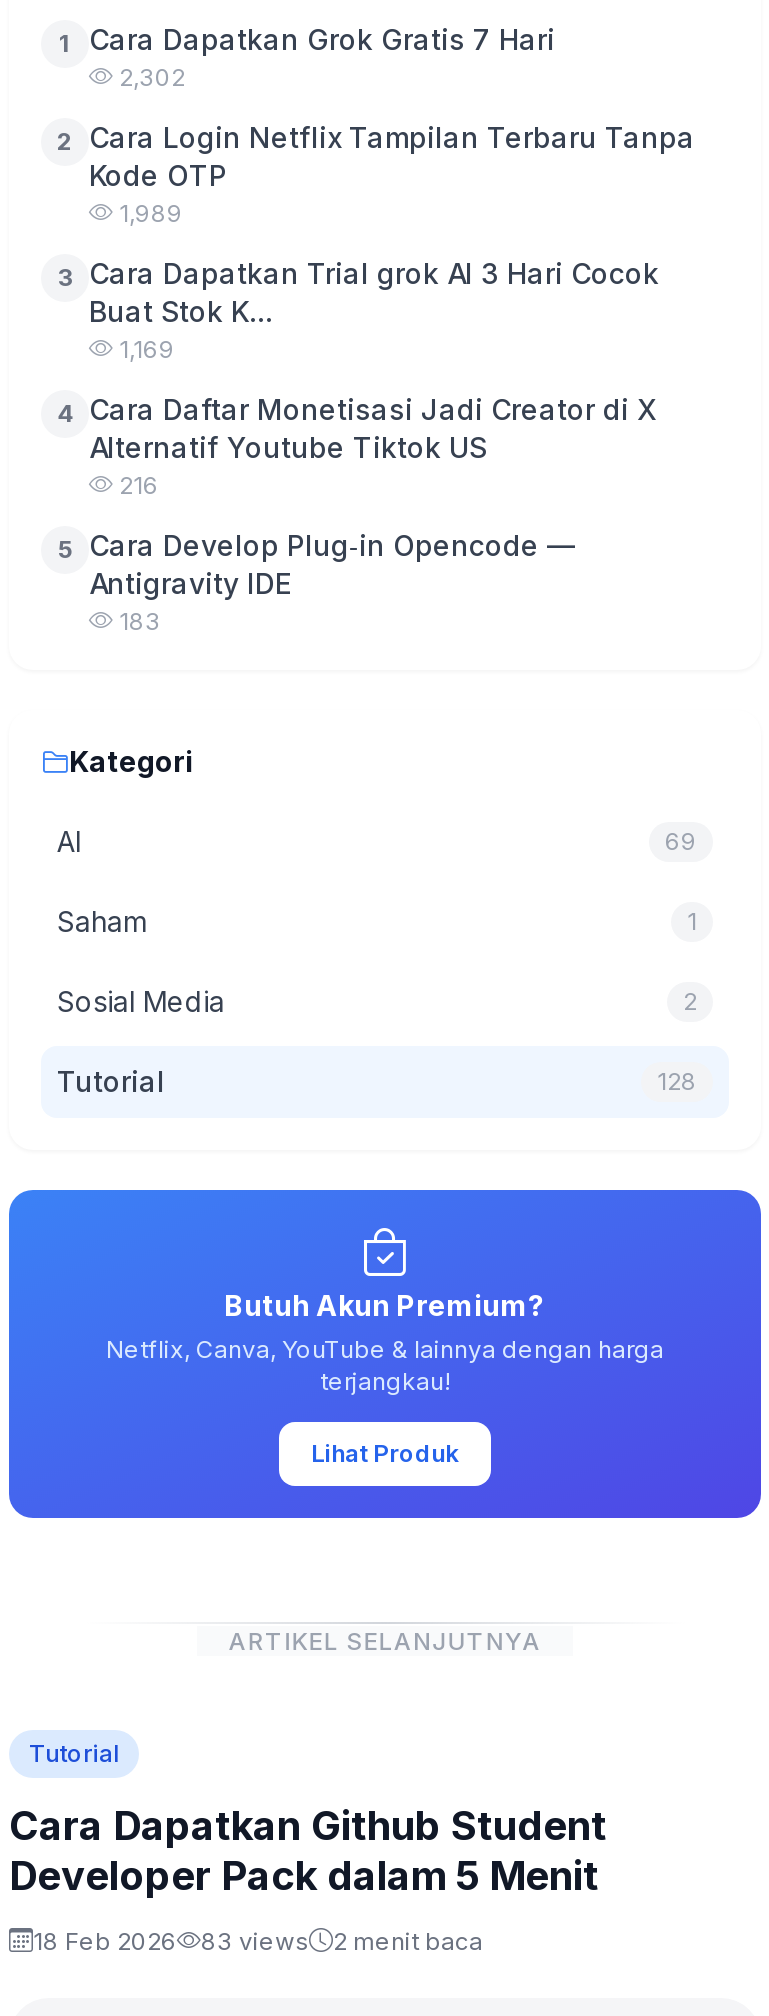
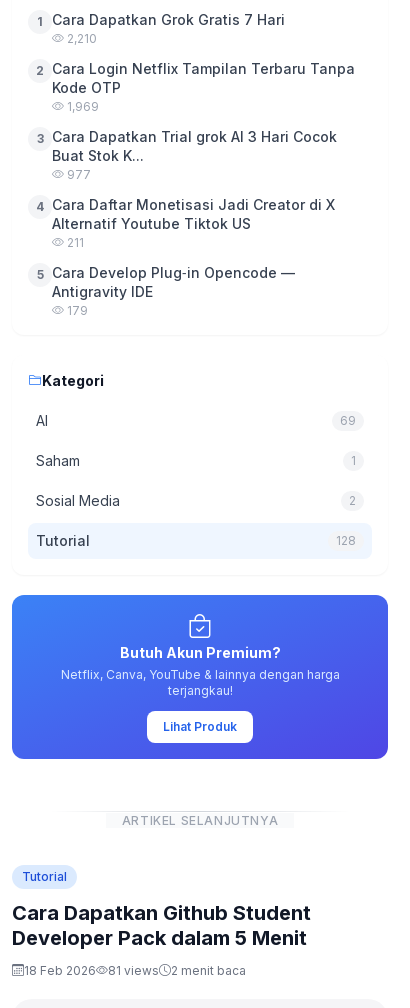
- 2,302
+ 2,210

- 1,989
+ 1,969

- 1,169
+ 977

- 216
+ 211

- 183
+ 179

- 18 Feb 2026 83 views 2 menit baca
+ 18 Feb 2026 81 views 2 menit baca
